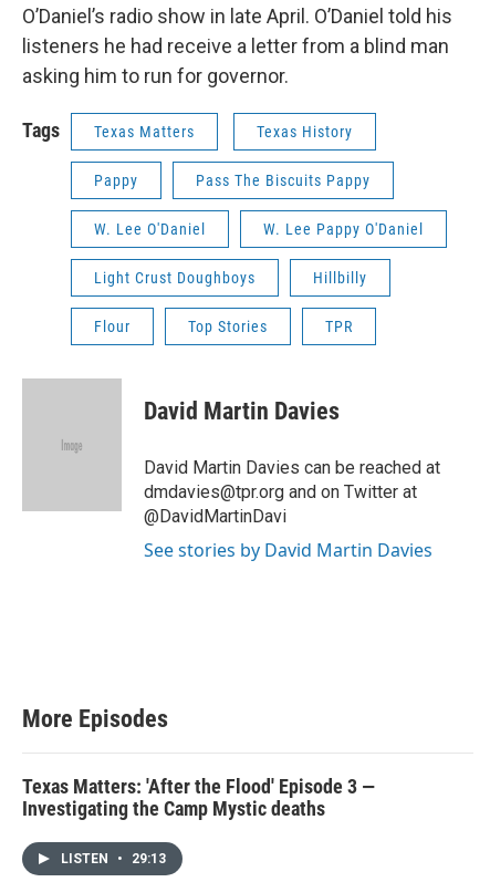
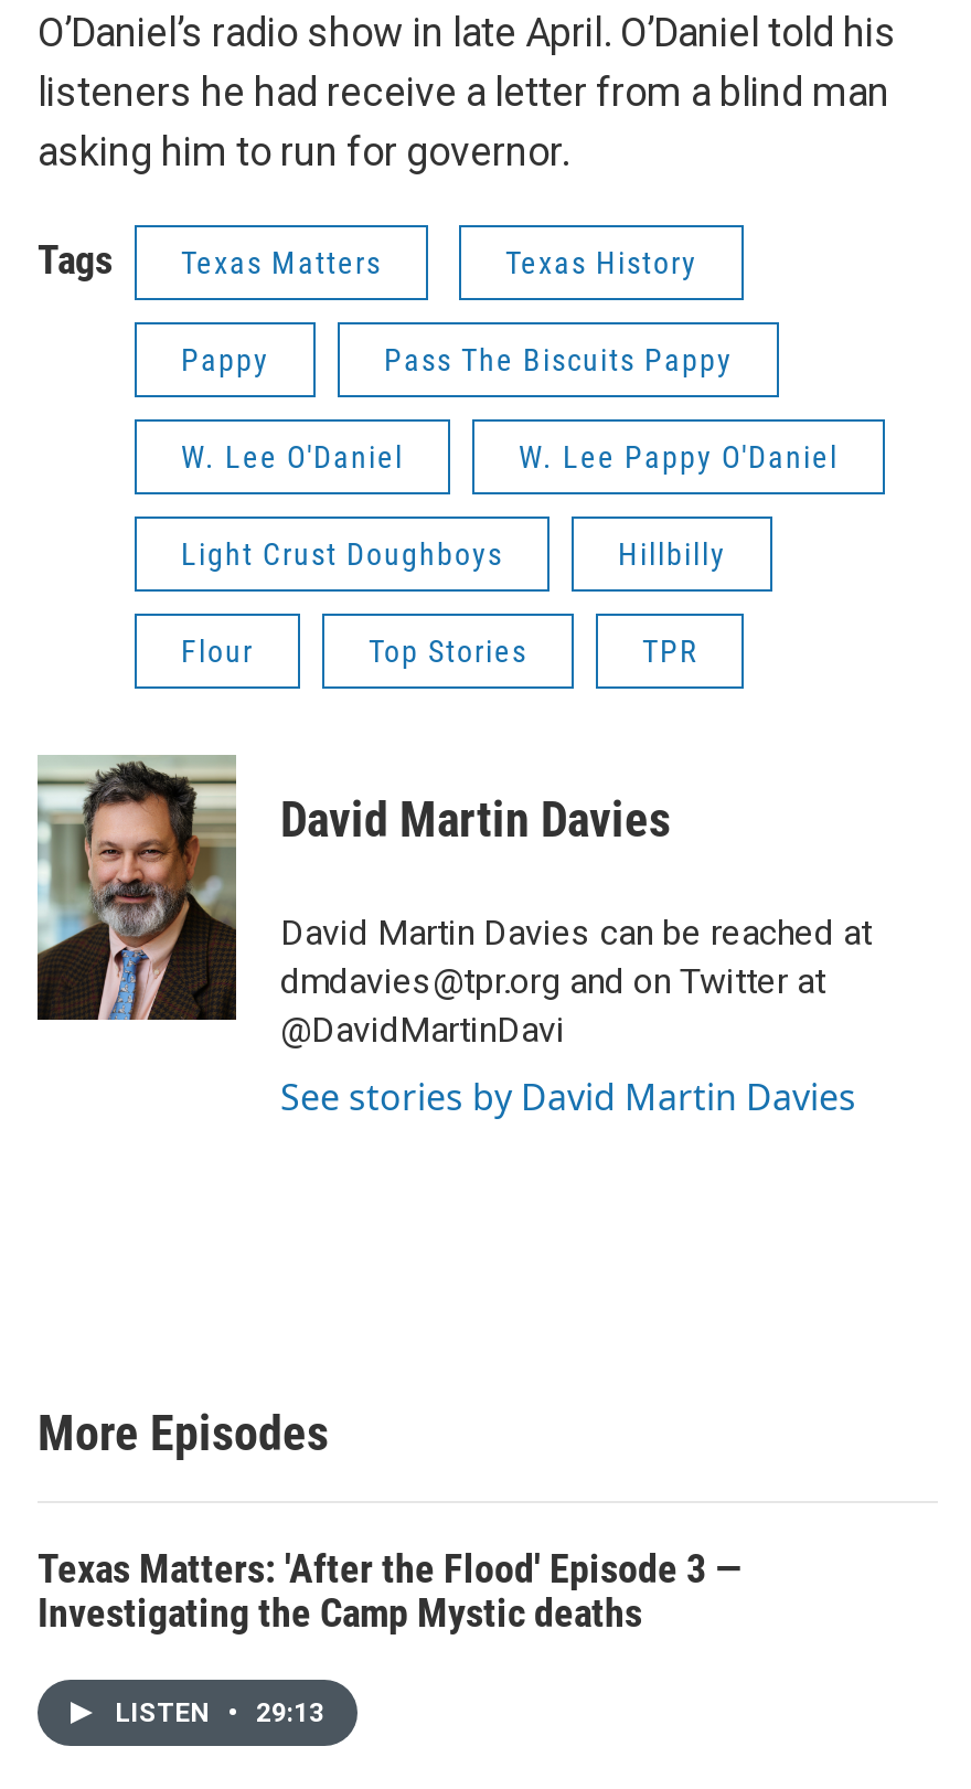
+ [image]
